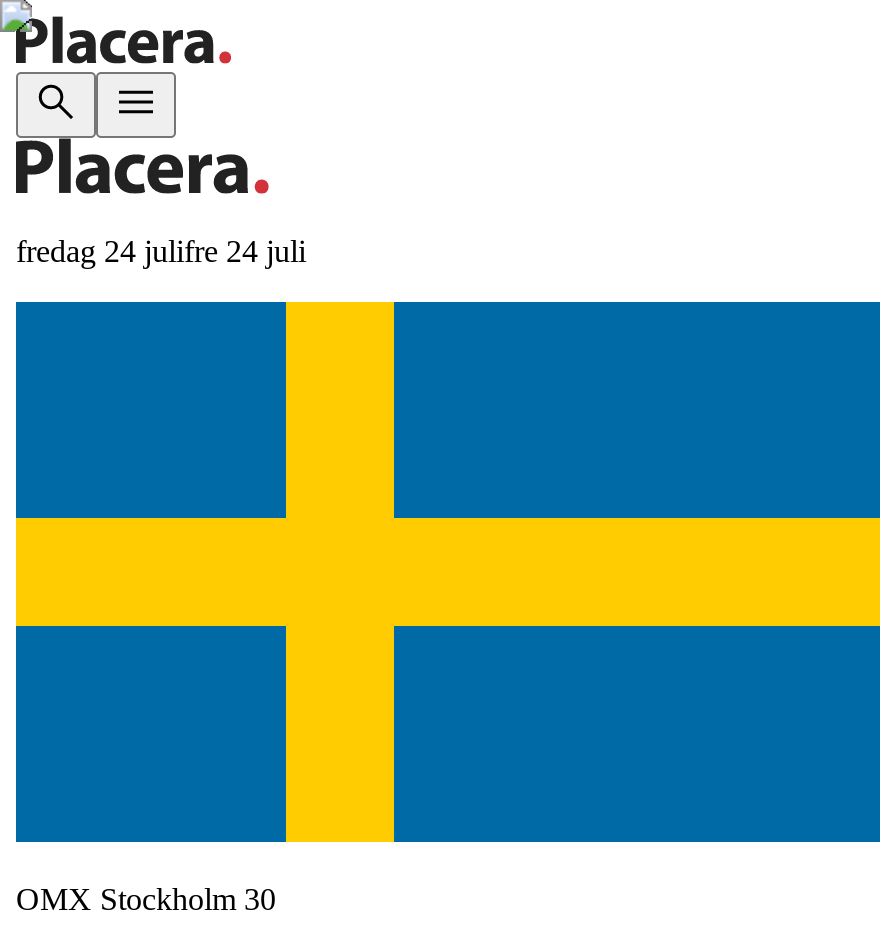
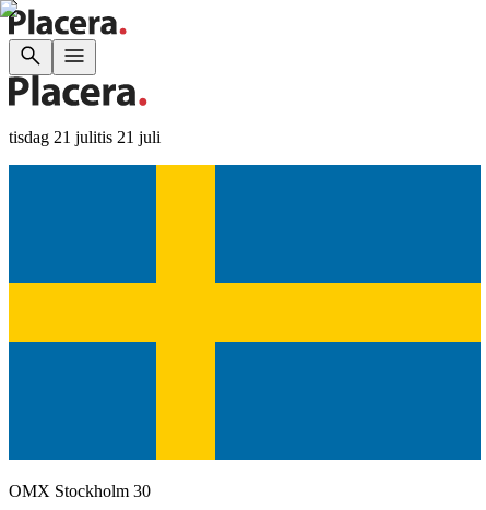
- fredag 24 julifre 24 juli
+ tisdag 21 julitis 21 juli
